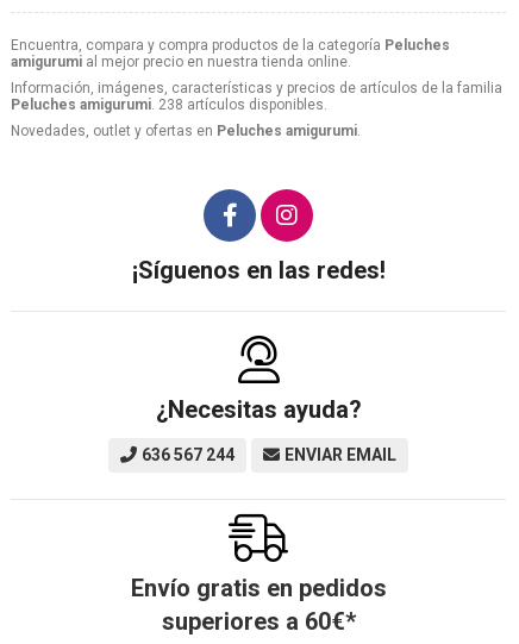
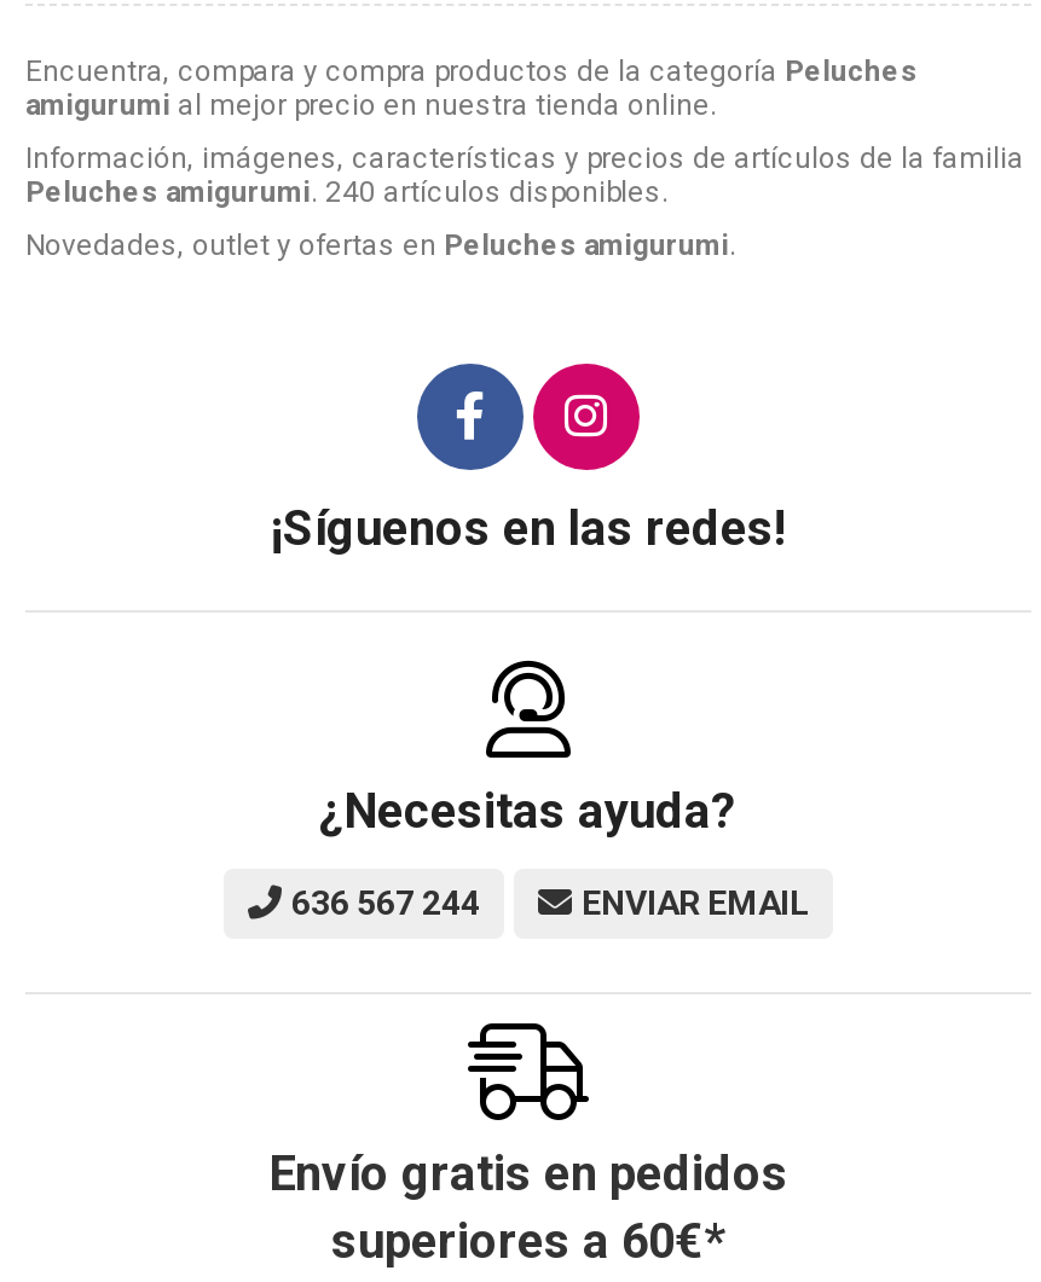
- Peluches amigurumi. 238 artículos disponibles.
+ Peluches amigurumi. 240 artículos disponibles.
